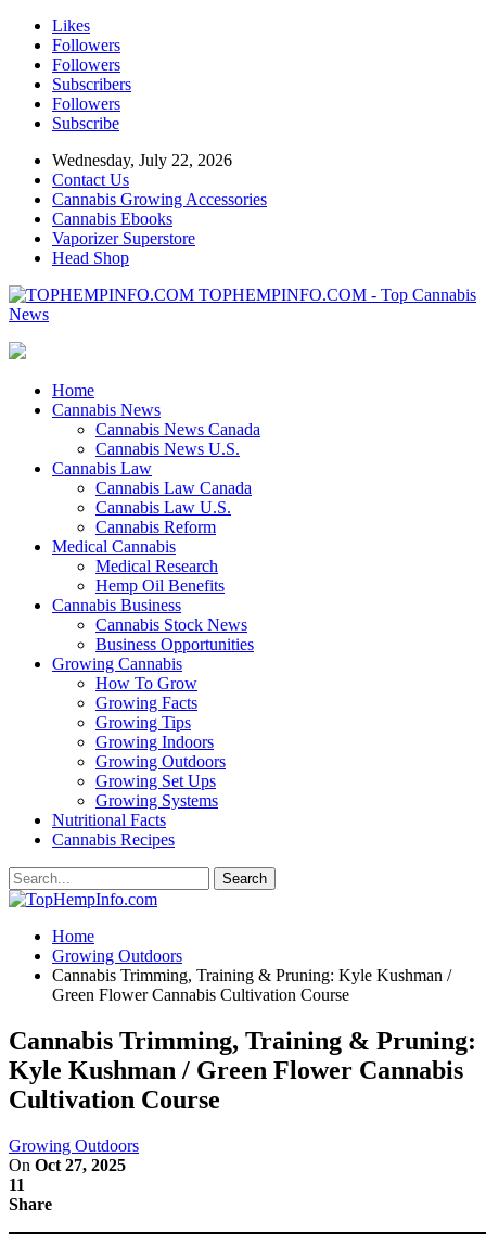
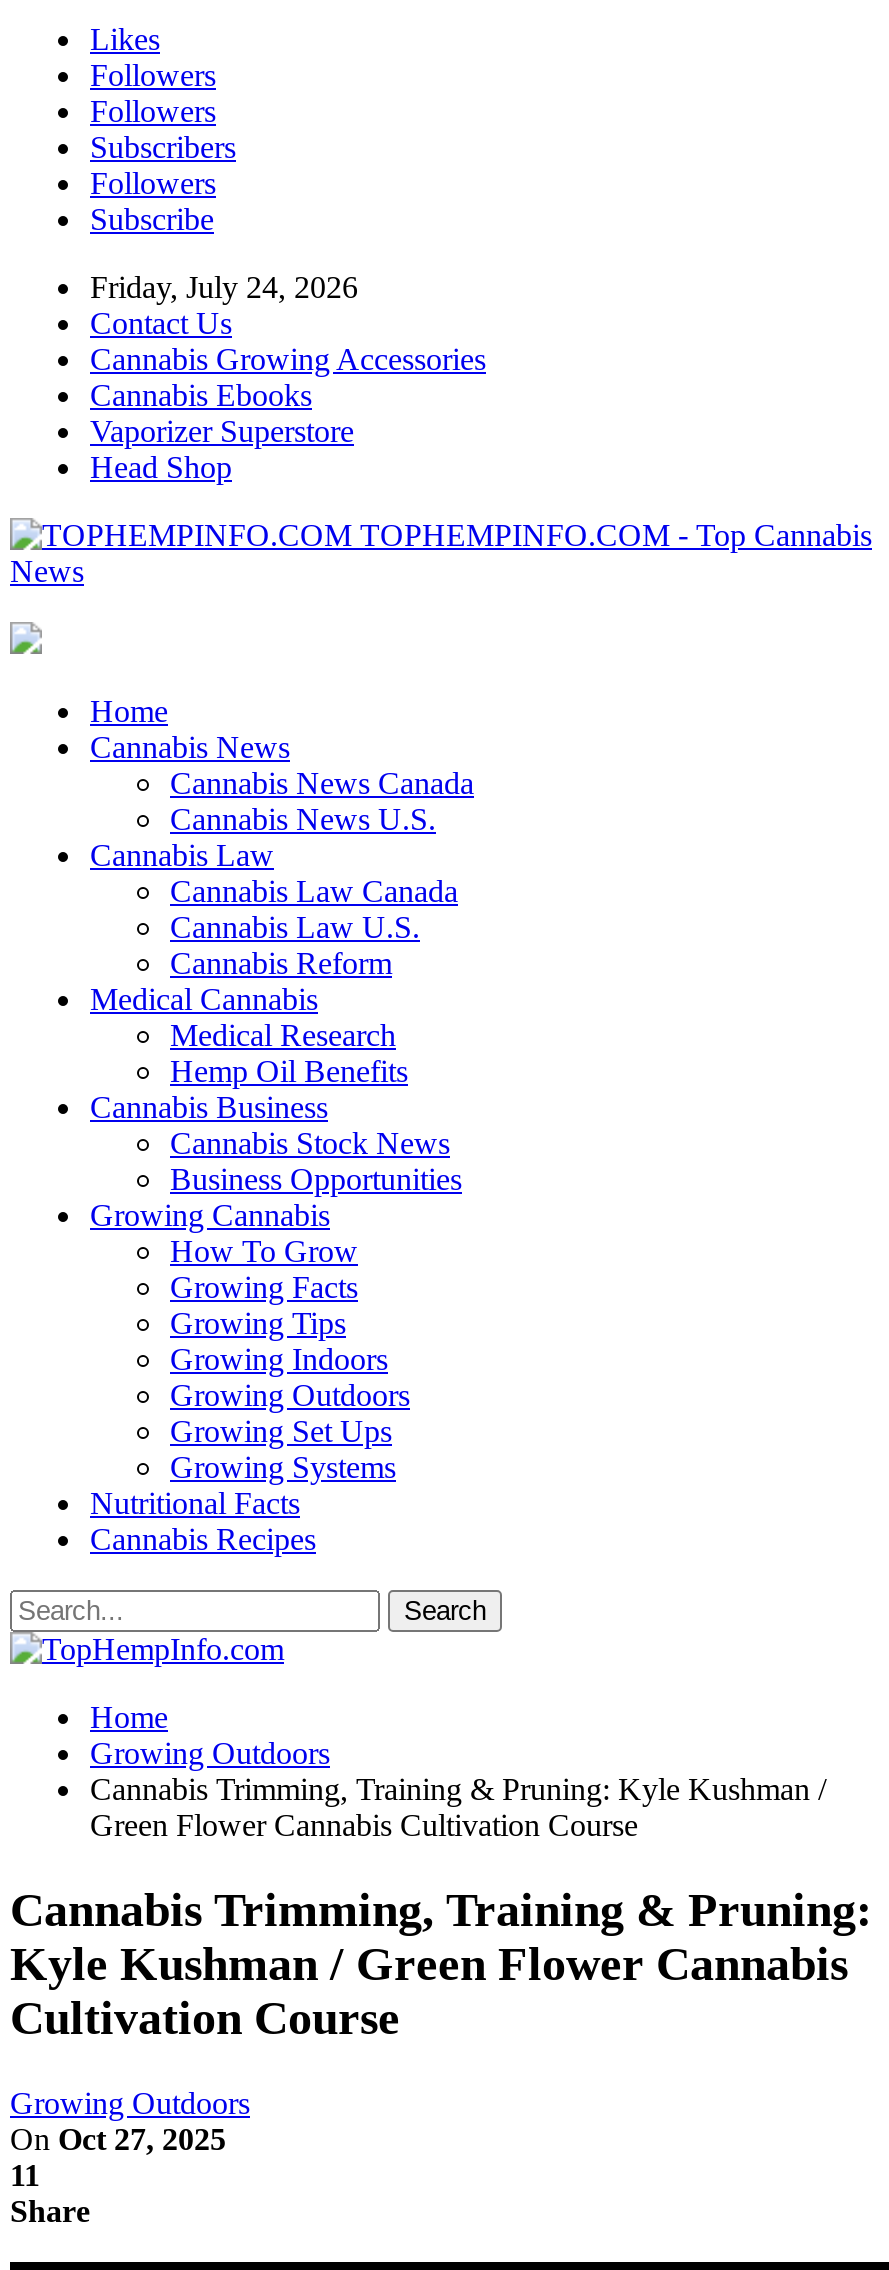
- Wednesday, July 22, 2026
+ Friday, July 24, 2026
